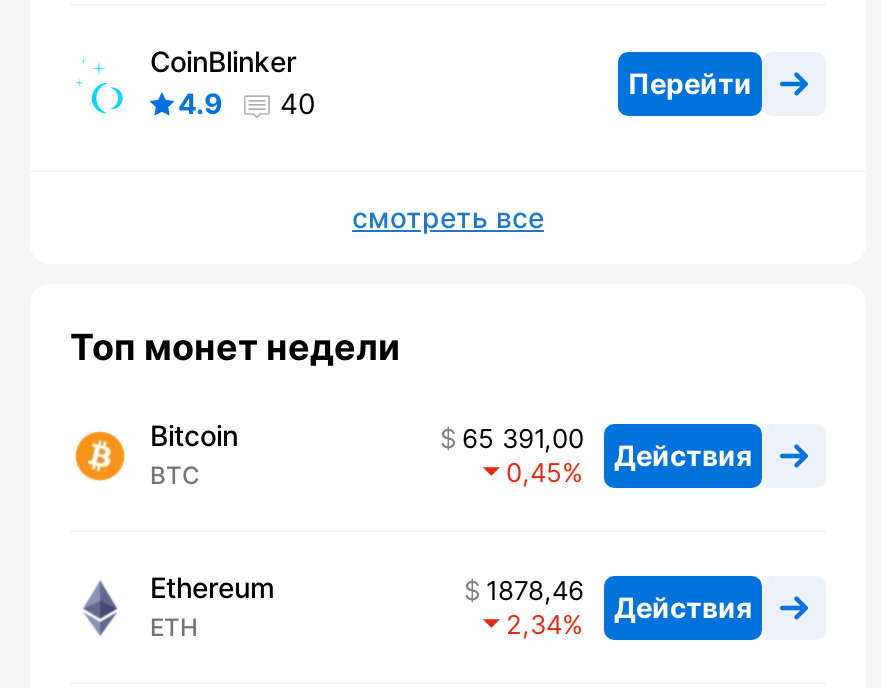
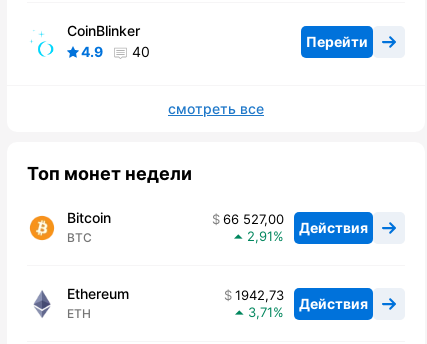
- 65 391,00 Действия
+ 66 527,00 Действия

- 0,45
+ 2,91

- 1878,46 Действия
+ 1942,73 Действия

- 2,34
+ 3,71
